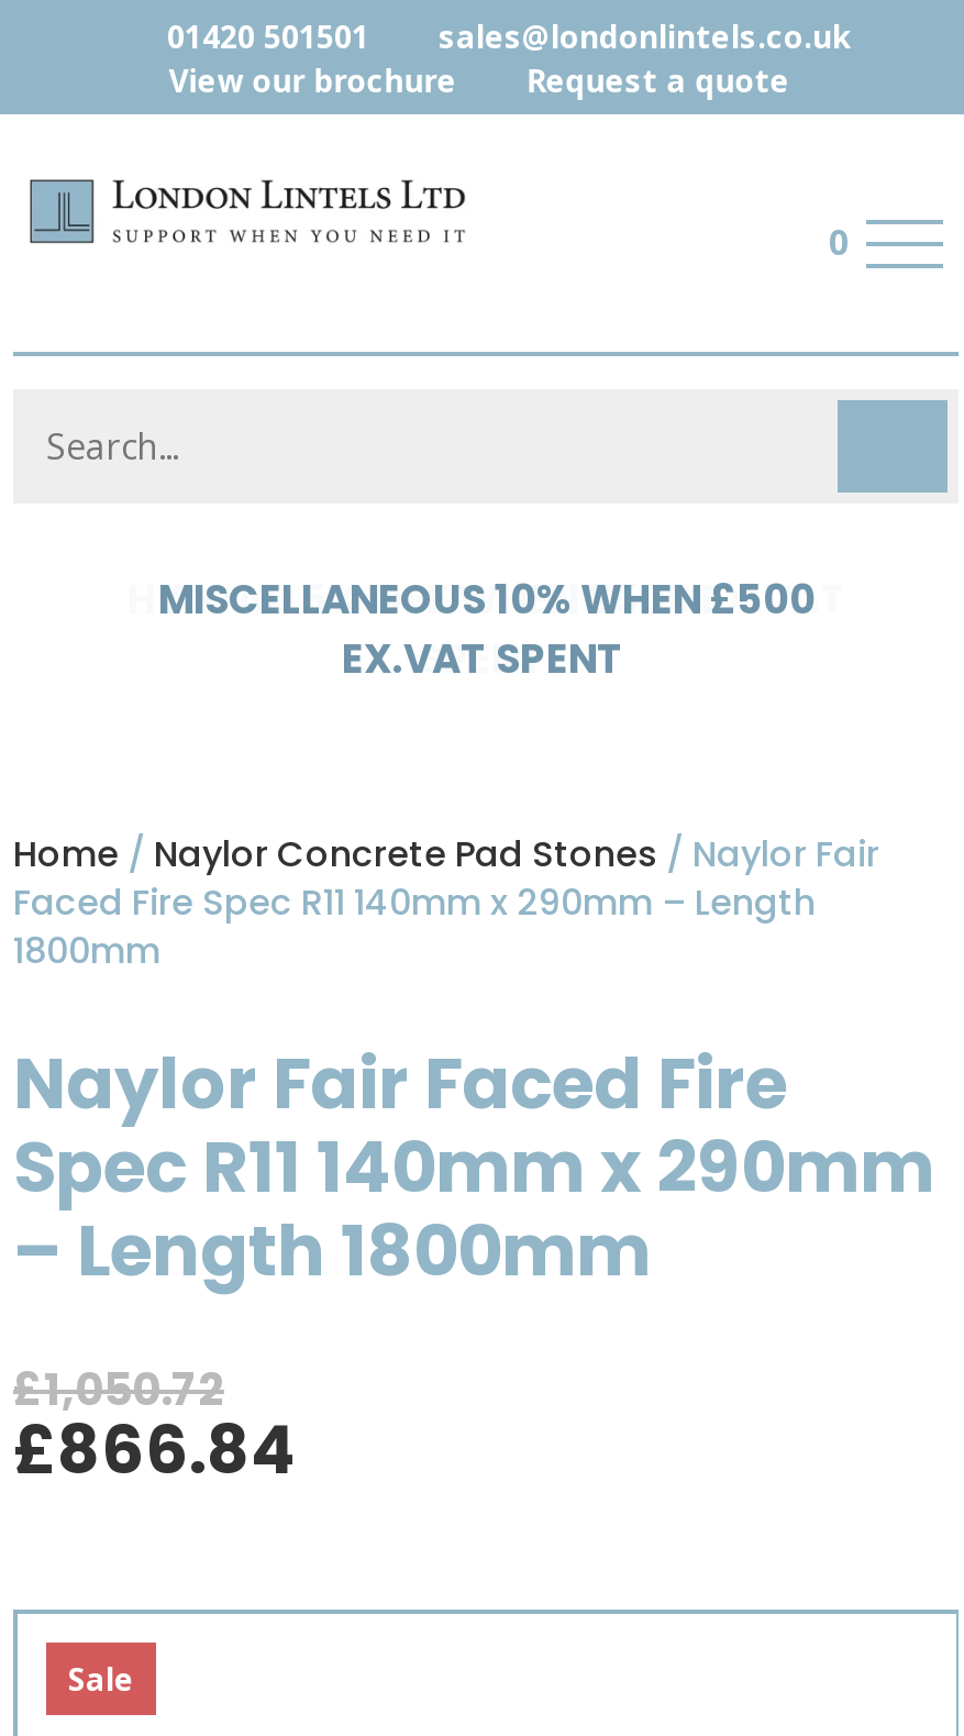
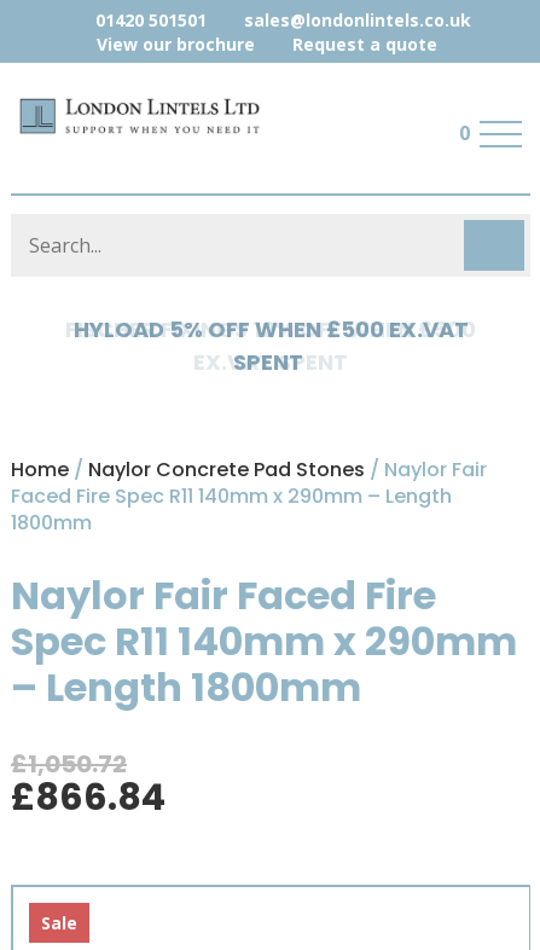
- MISCELLANEOUS 10% WHEN £500
- EX.VAT SPENT
+ HYLOAD 5% OFF WHEN £500 EX.VAT
+ SPENT
